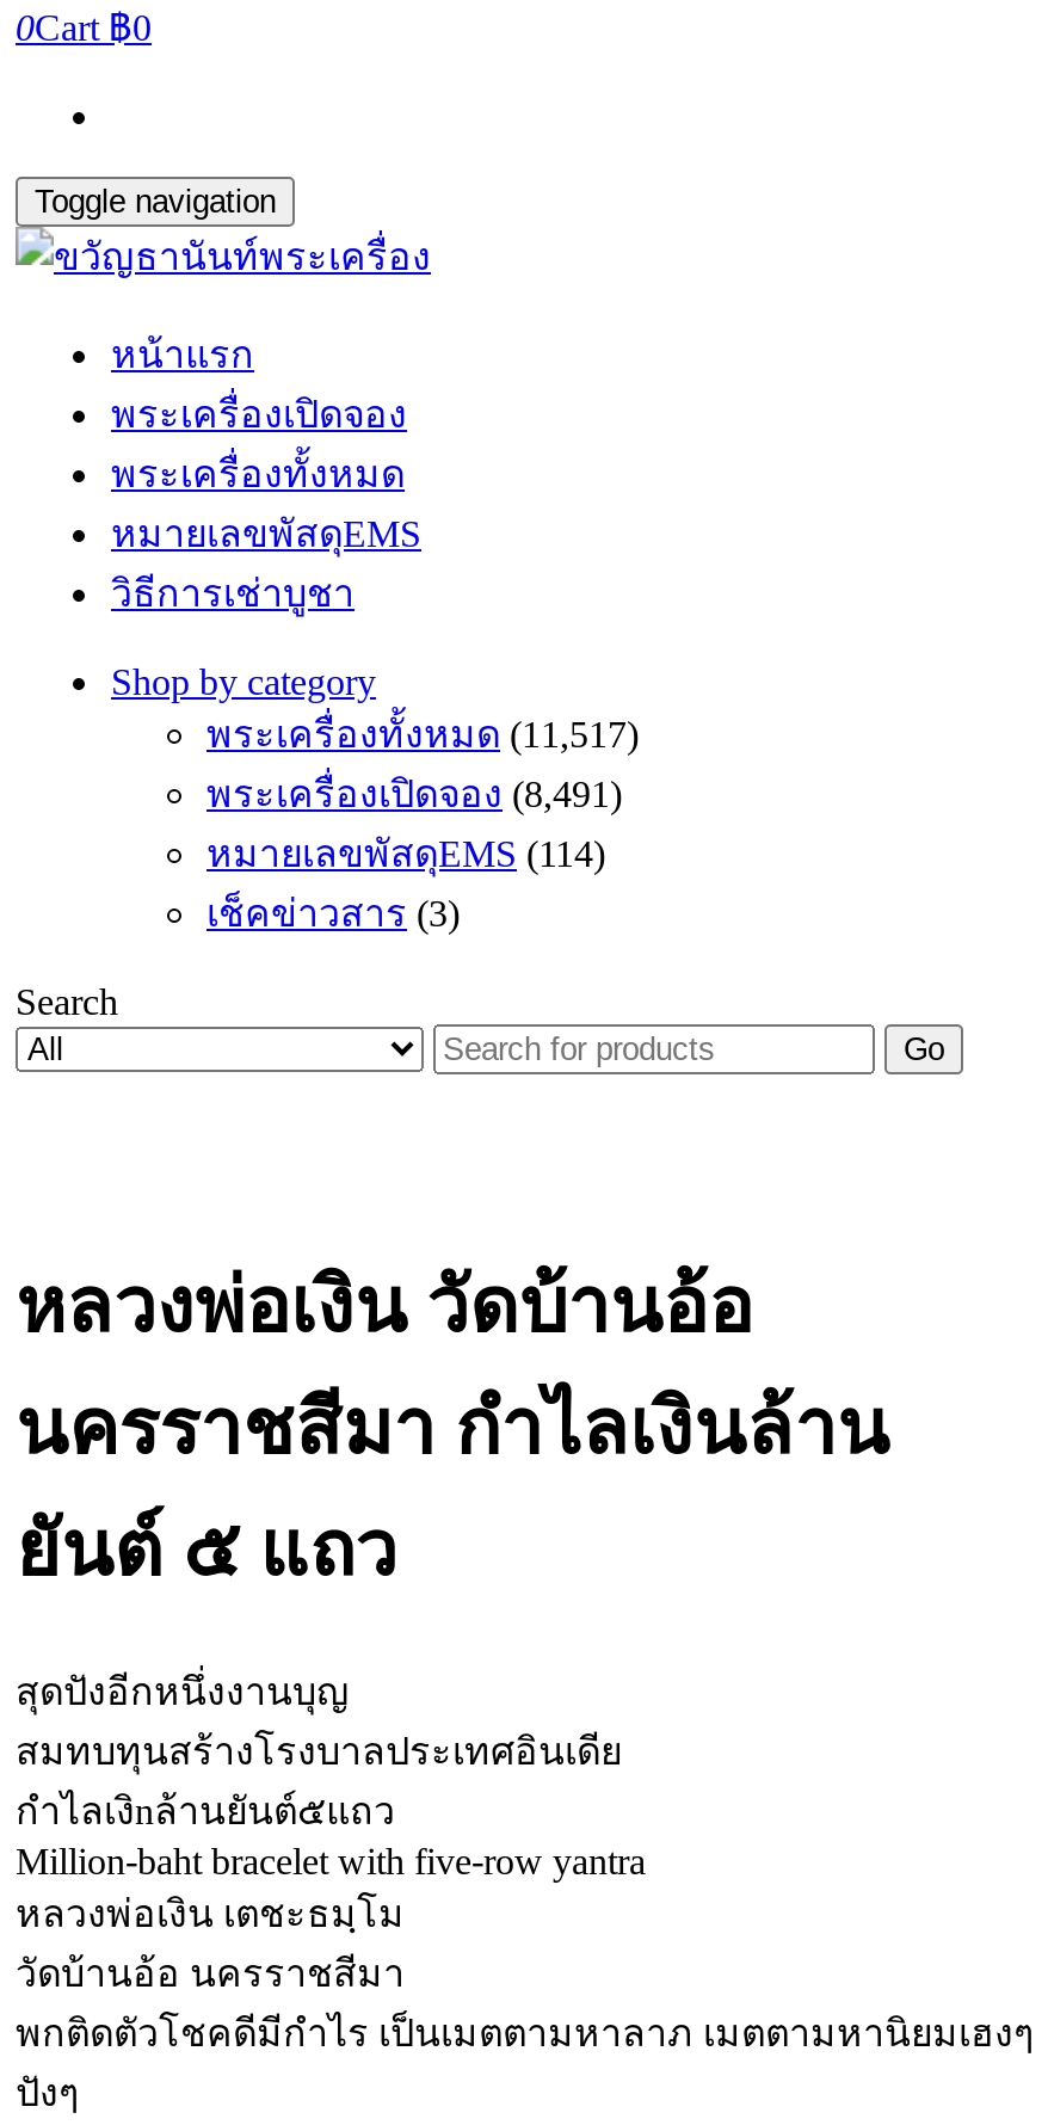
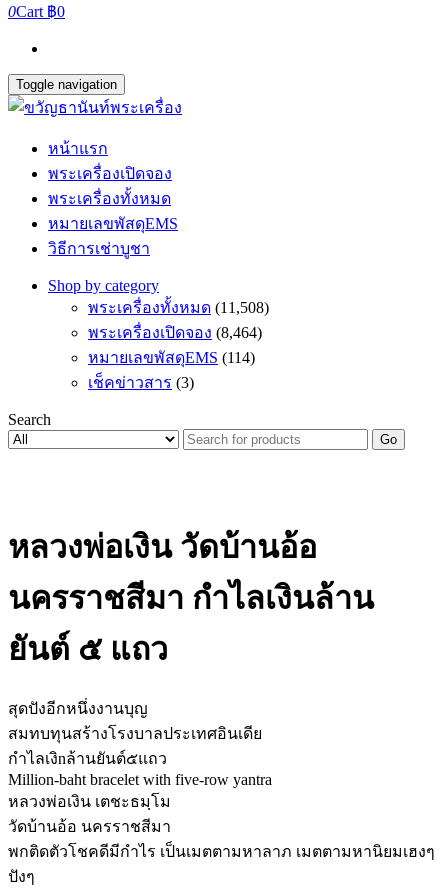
- พระเครื่องทั้งหมด(11,517)
+ พระเครื่องทั้งหมด(11,508)

- พระเครื่องเปิดจอง(8,491)
+ พระเครื่องเปิดจอง(8,464)
